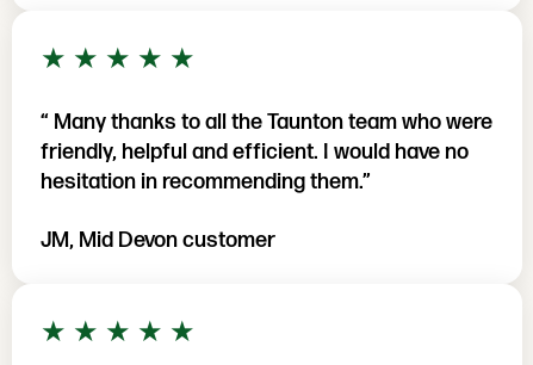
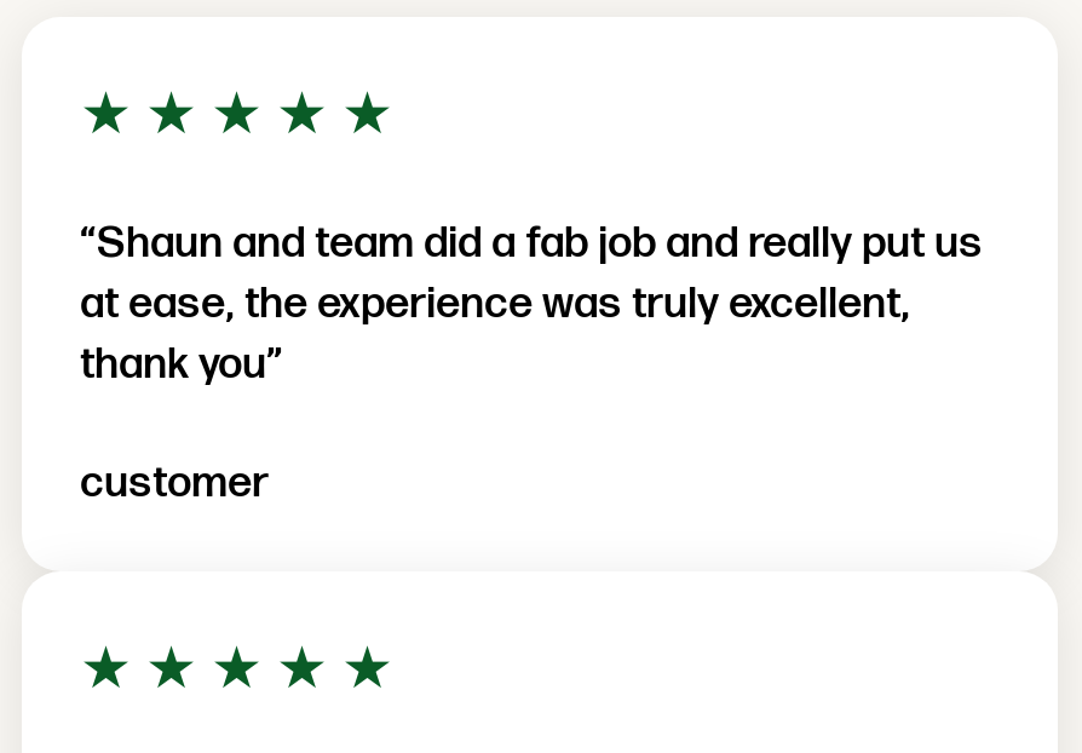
- “ Many thanks to all the Taunton team who were
- friendly, helpful and efficient. I would have no
- hesitation in recommending them.”
+ “Shaun and team did a fab job and really put us
+ at ease, the experience was truly excellent,
+ thank you”

- JM, Mid Devon customer
+ customer
